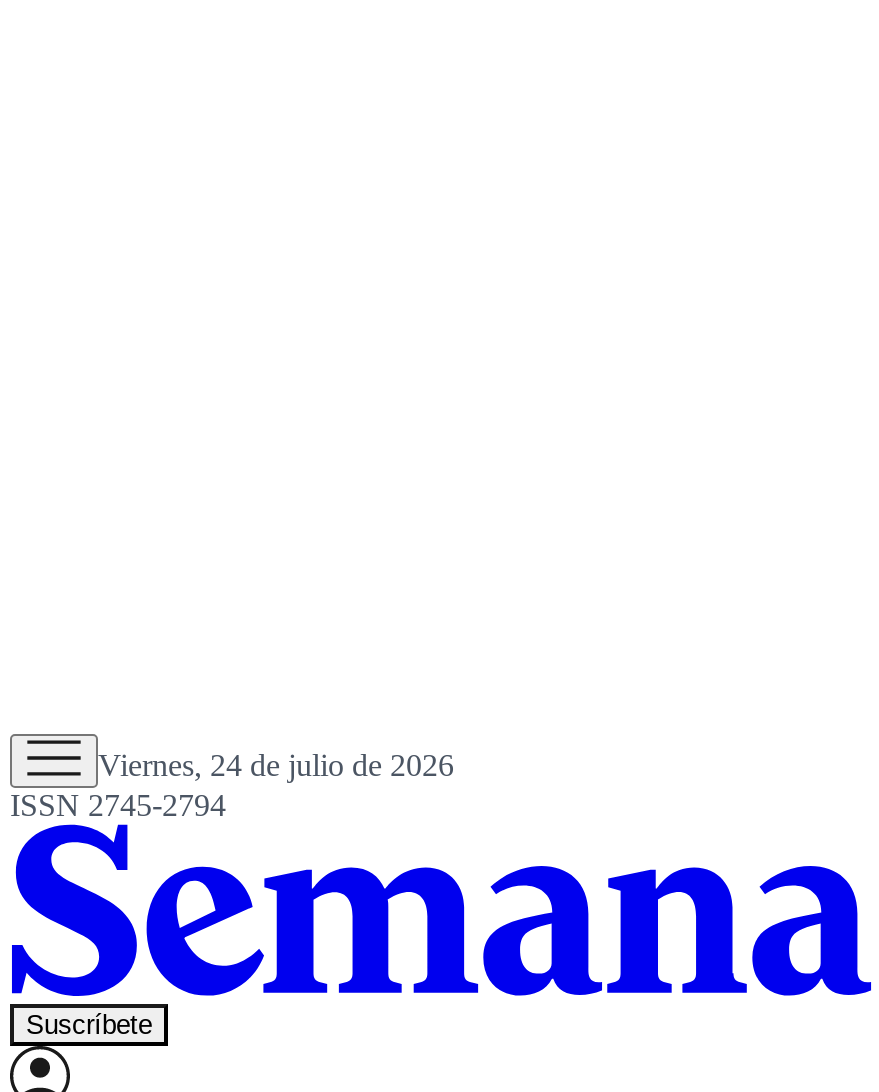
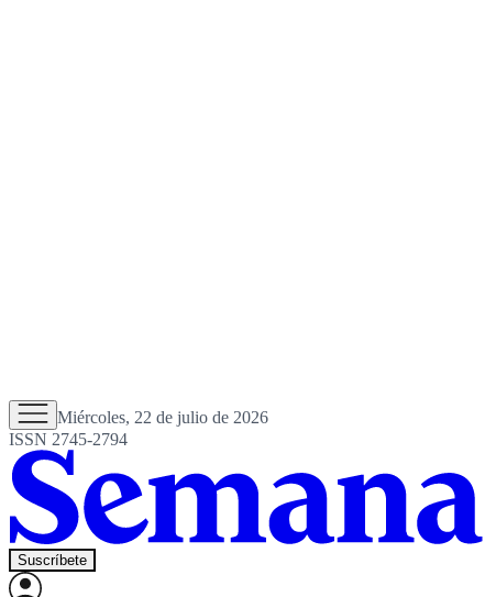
- Viernes, 24 de julio de 2026
+ Miércoles, 22 de julio de 2026
